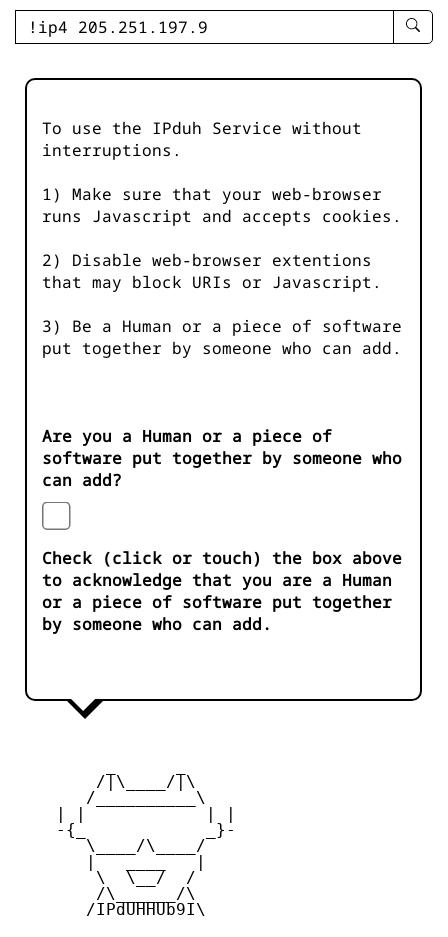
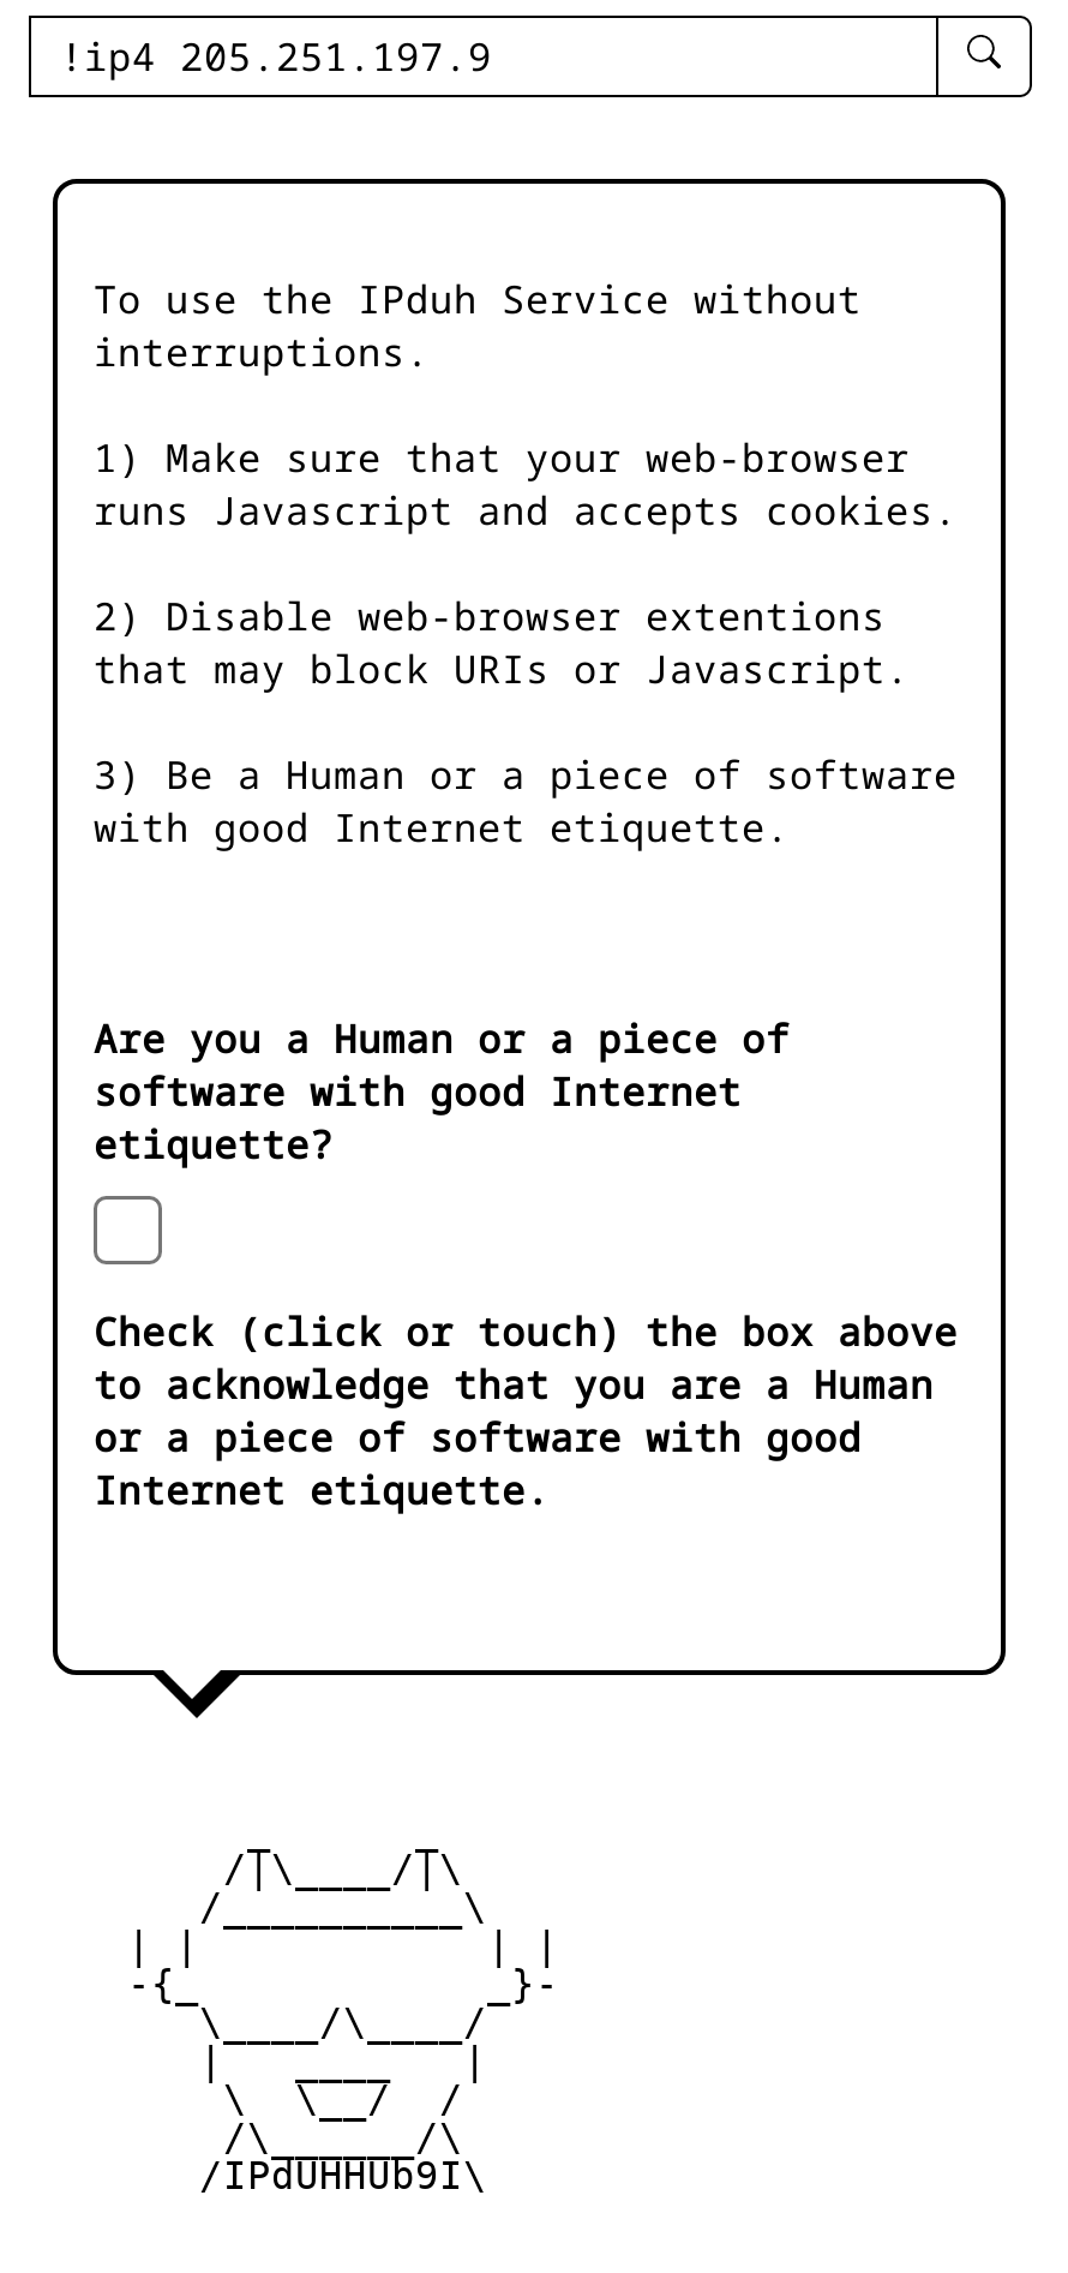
- put together by someone who can add.
+ with good Internet etiquette.

- software put together by someone who
- can add?
+ software with good Internet
+ etiquette?

- or a piece of software put together
- by someone who can add.
+ or a piece of software with good
+ Internet etiquette.
